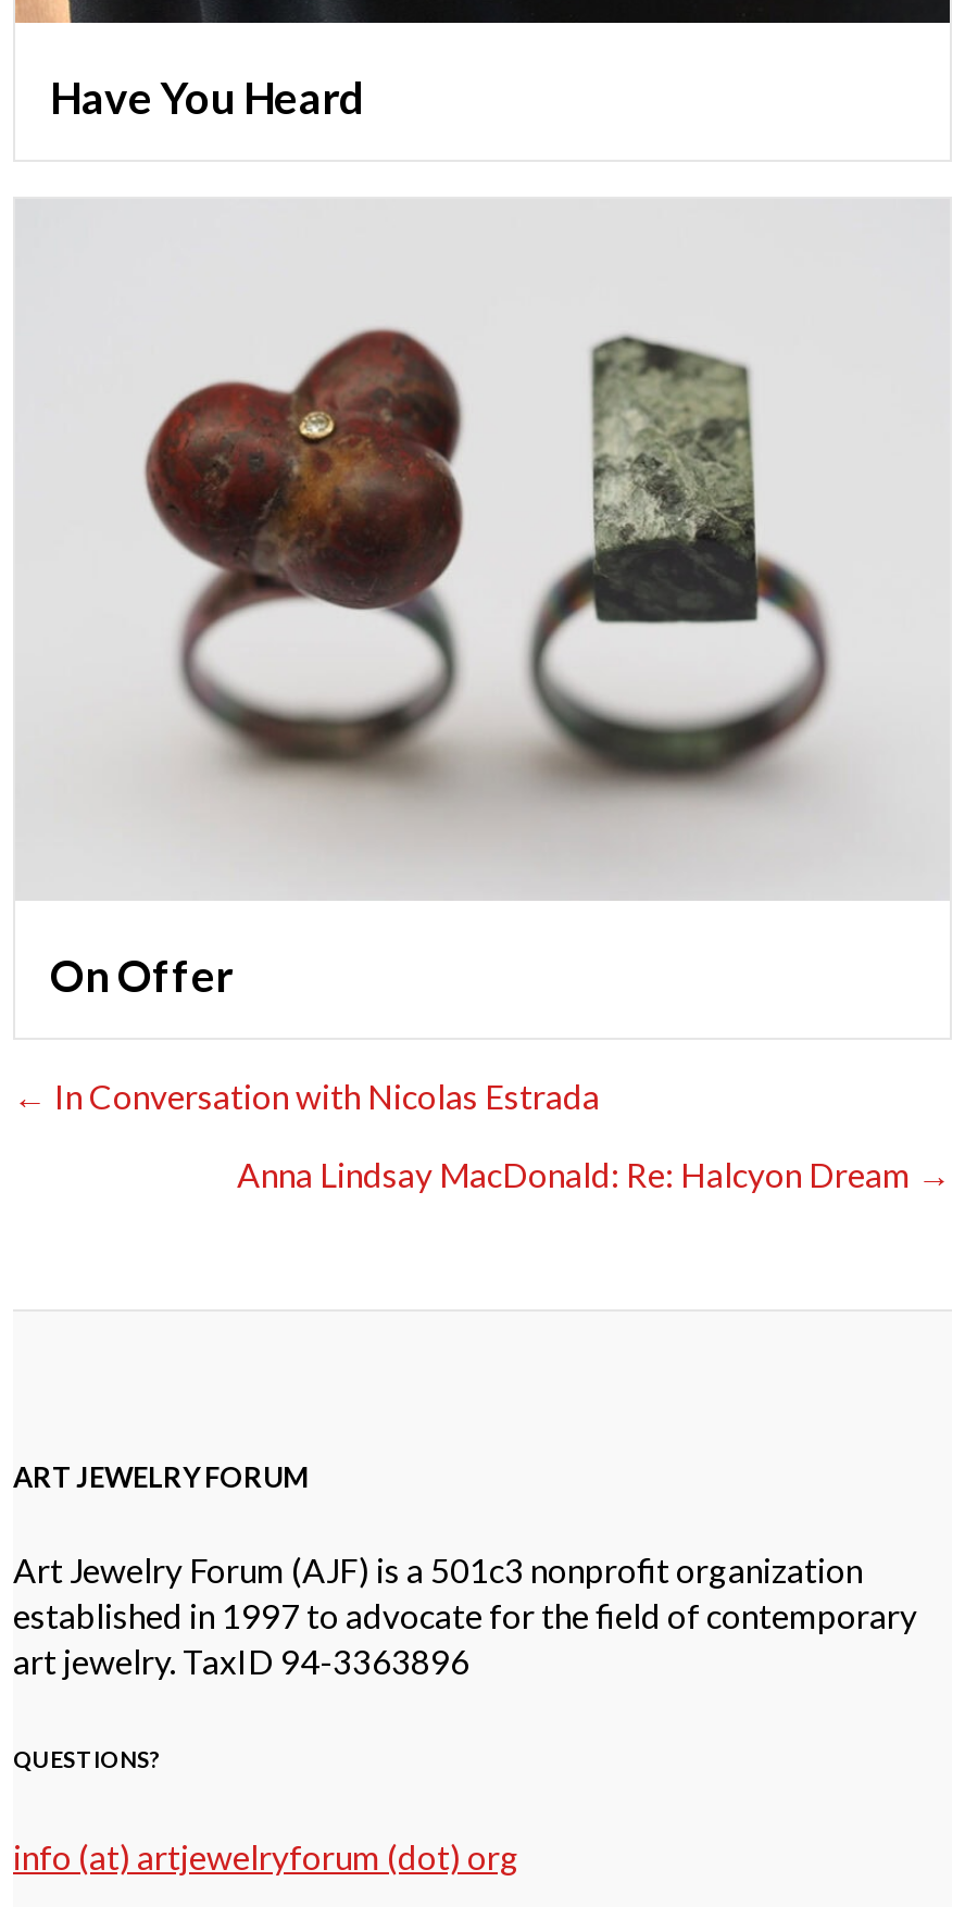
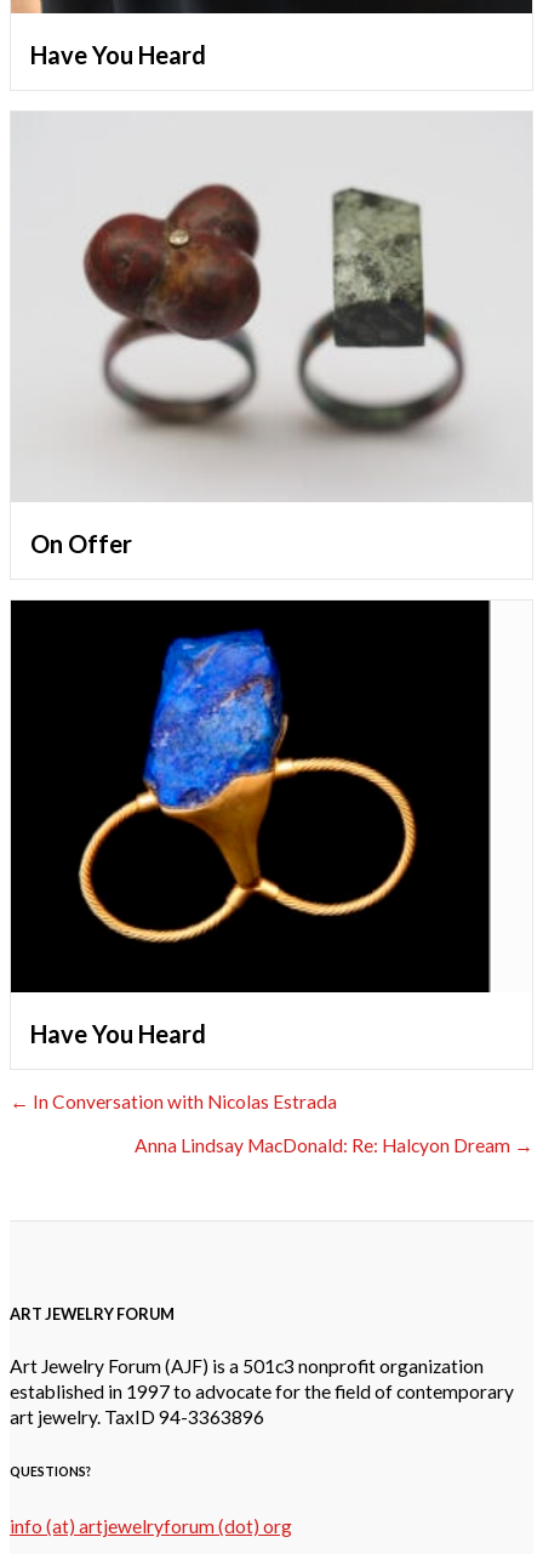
+ [image]
+ Have You Heard
